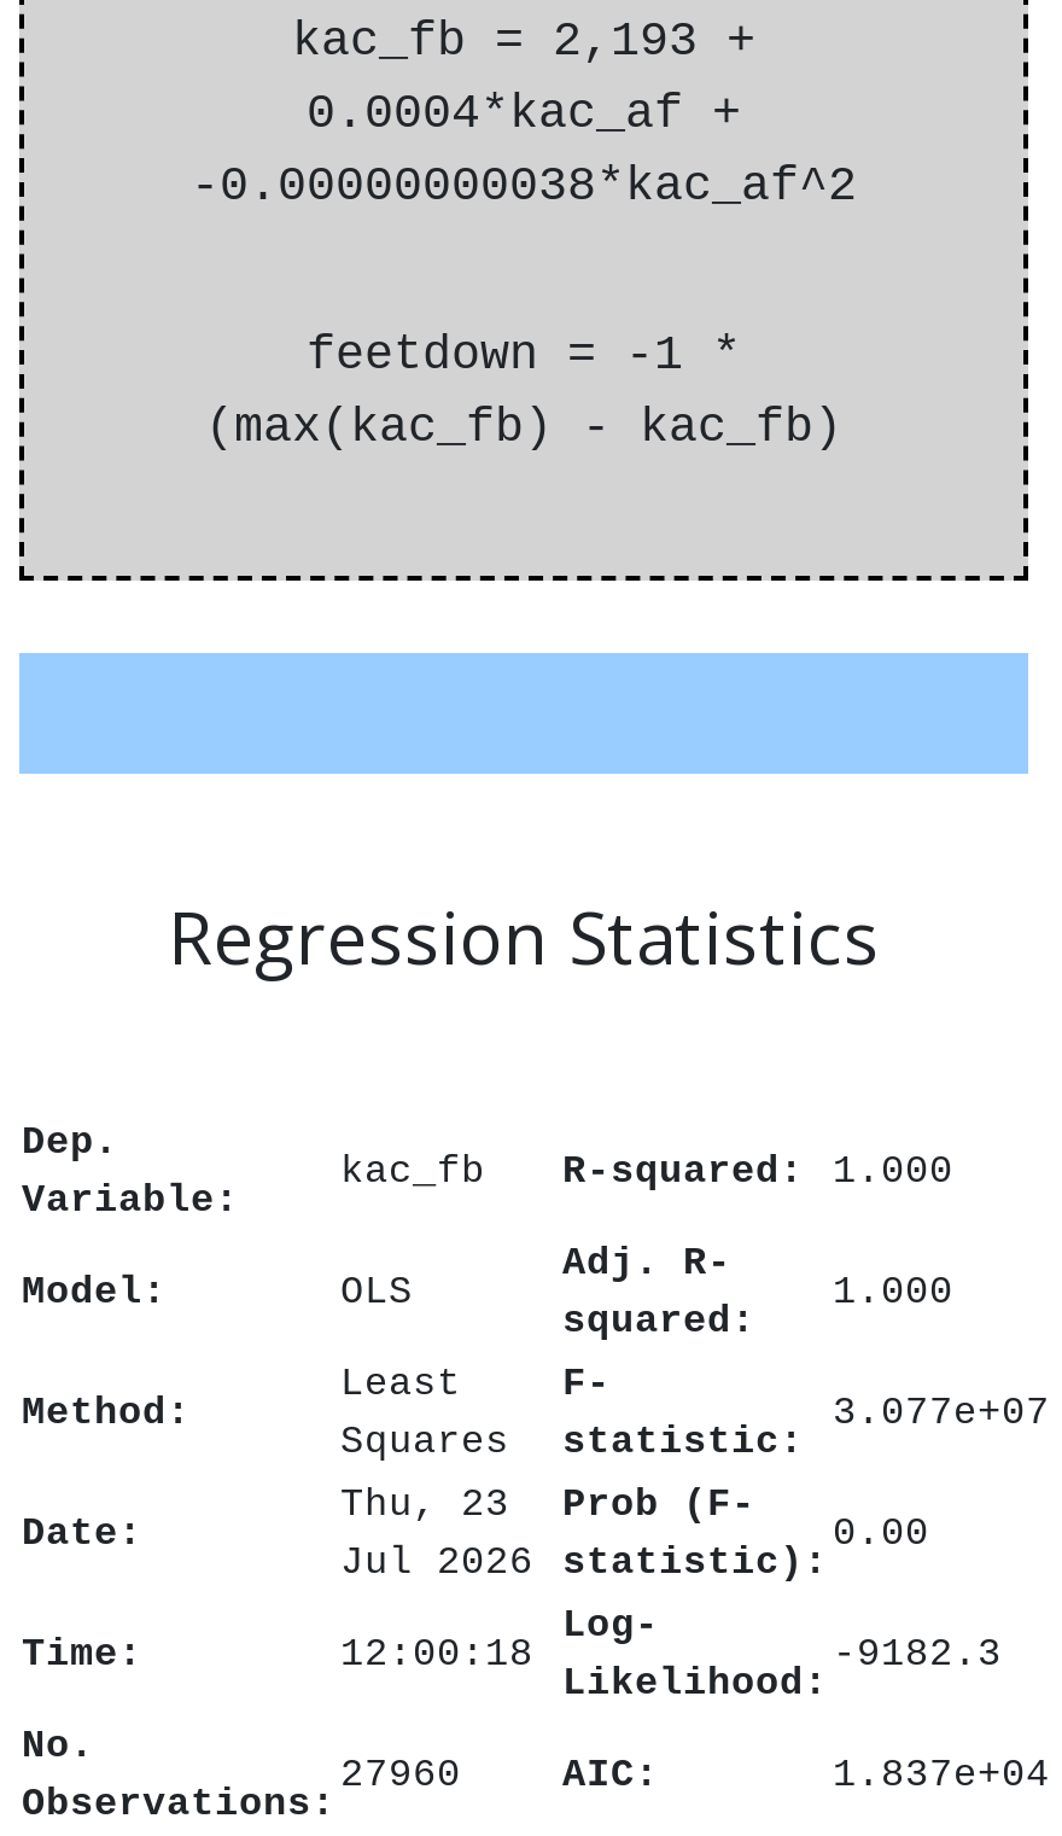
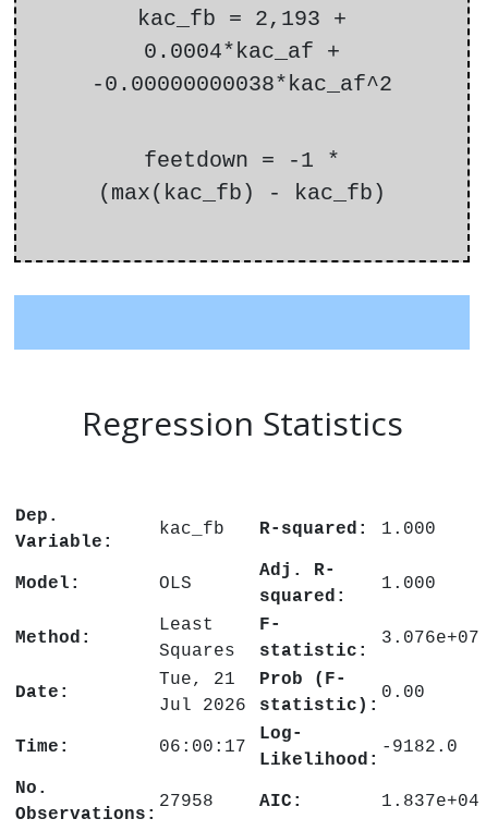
- 3.077e+07
+ 3.076e+07

- Thu, 23 Prob (F-
+ Tue, 21 Prob (F-

- 12:00:18
+ 06:00:17

- -9182.3
+ -9182.0

- 27960
+ 27958
